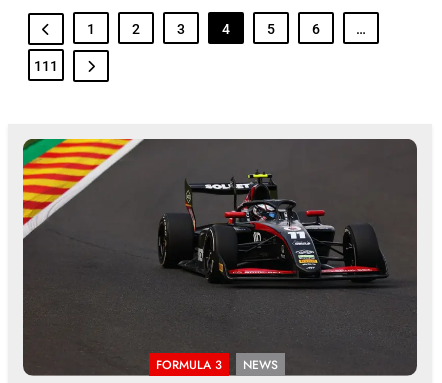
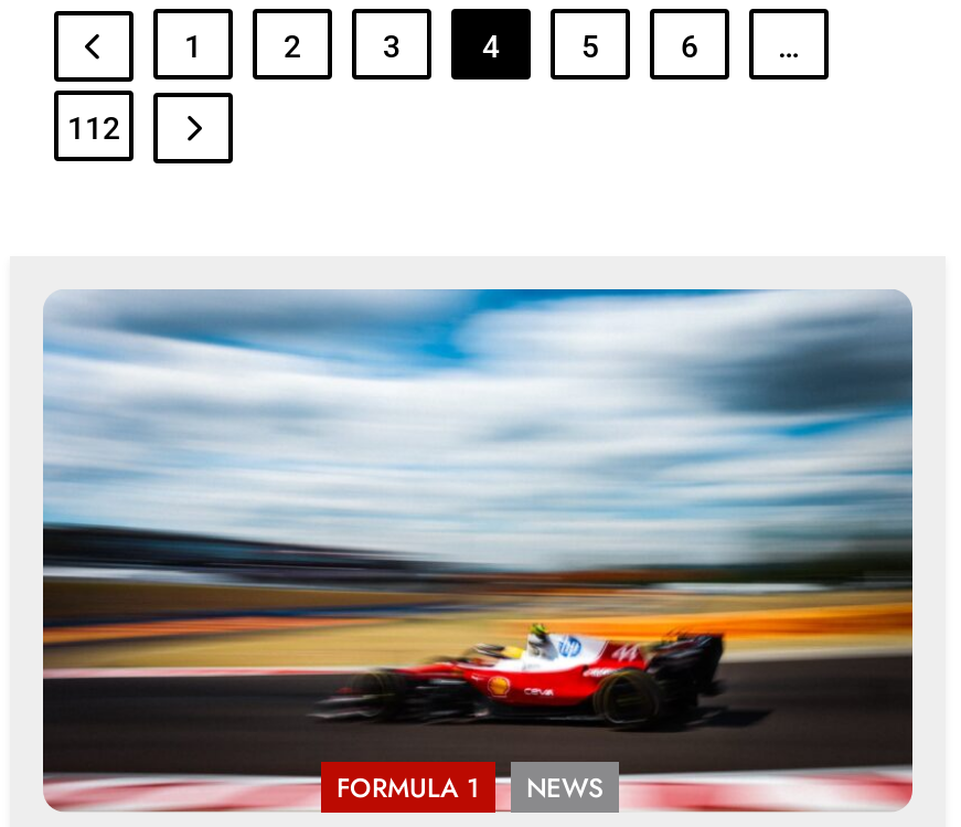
- 111
+ 112

- [image]
- FORMULA 3 NEWS
+ [image]
+ FORMULA 1 NEWS
